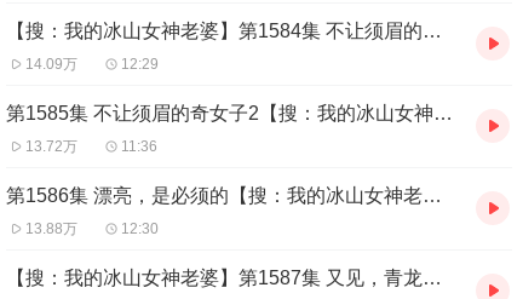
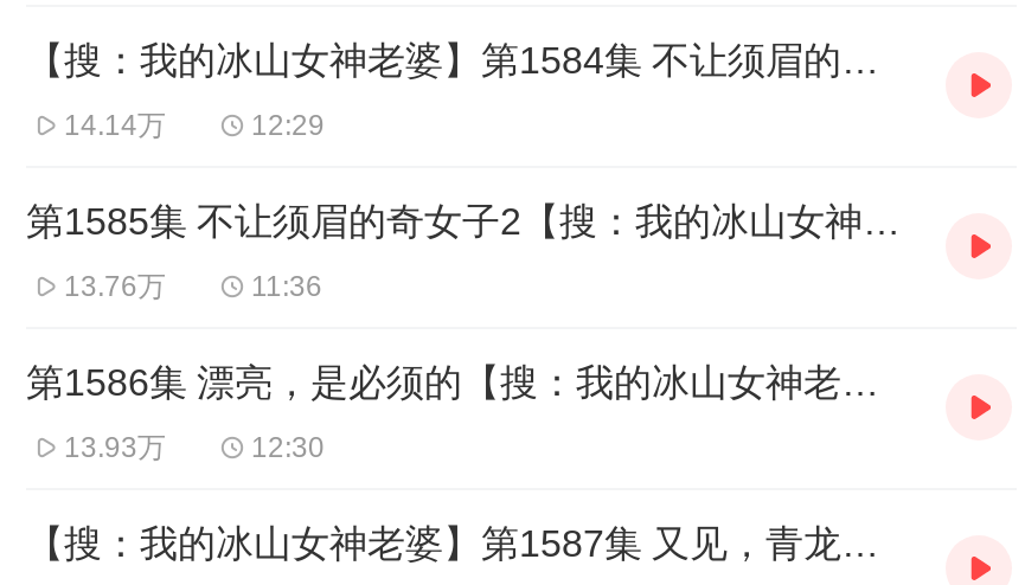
- 14.09万
+ 14.14万

- 13.72万
+ 13.76万

- 13.88万
+ 13.93万
